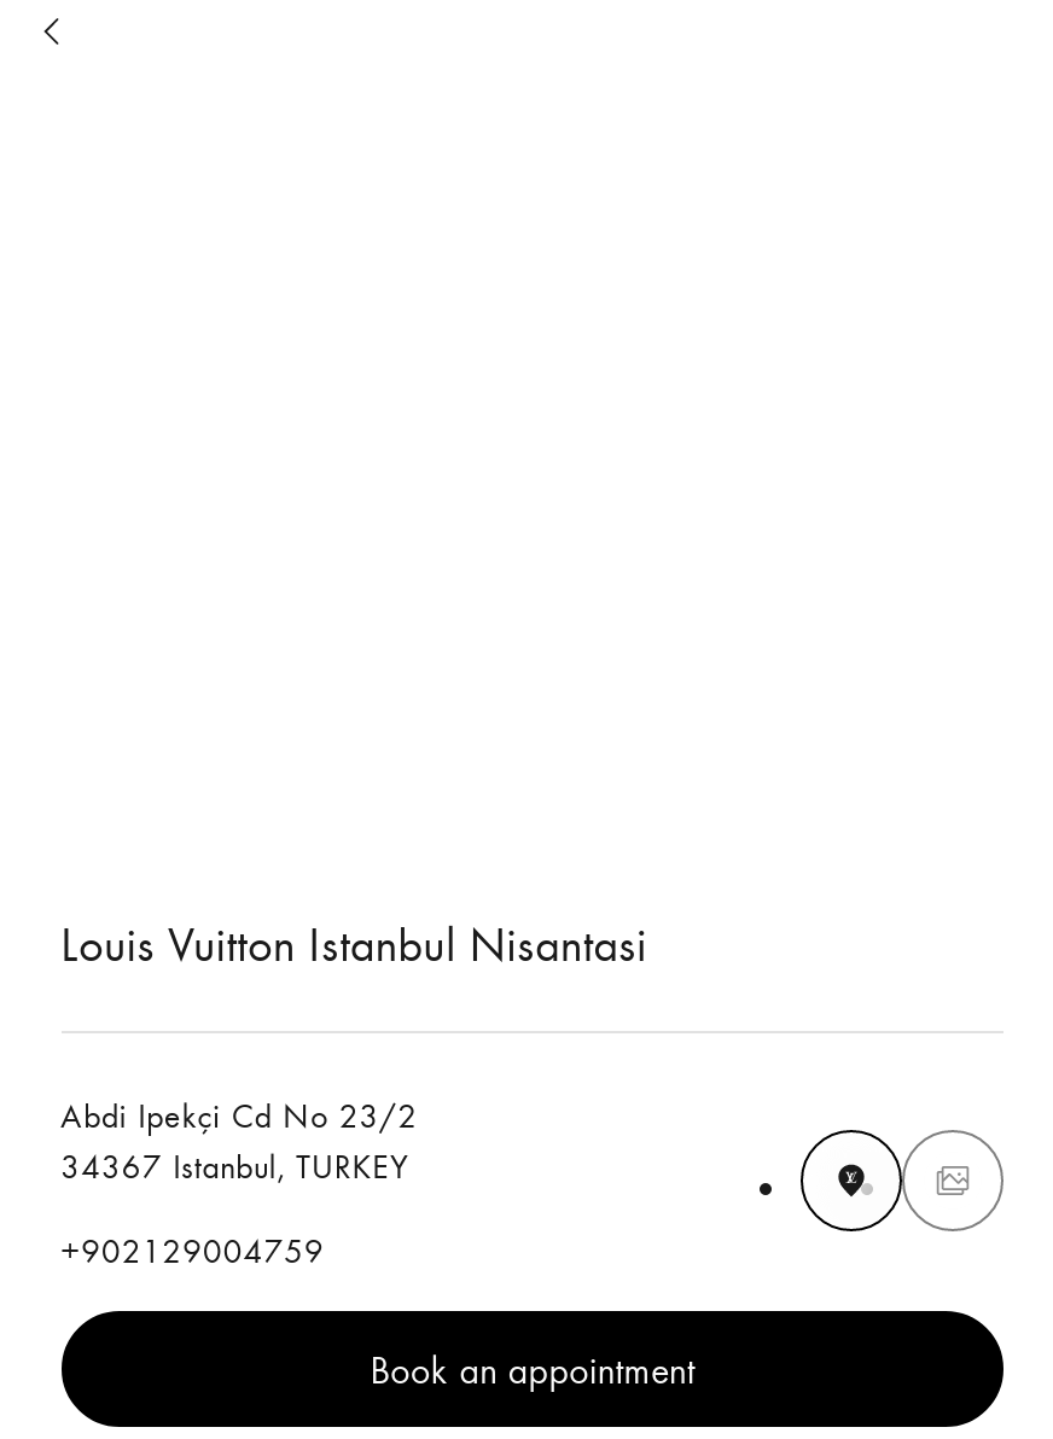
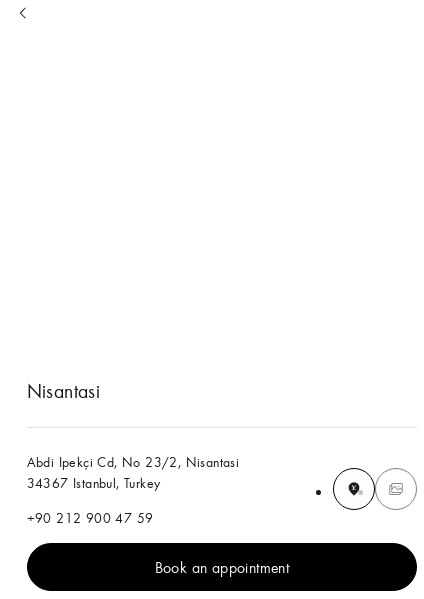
- Louis Vuitton Istanbul Nisantasi
+ Nisantasi

- Abdi Ipekçi Cd No 23/2
- 34367 Istanbul, TURKEY
+ Abdi Ipekçi Cd, No 23/2, Nisantasi
+ 34367 Istanbul, Turkey

- +902129004759
+ +90 212 900 47 59
